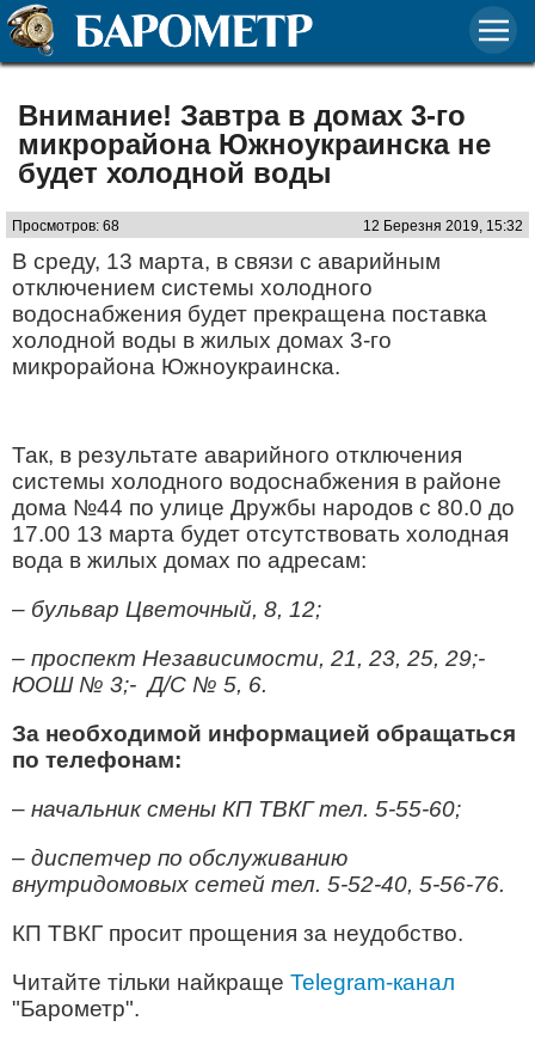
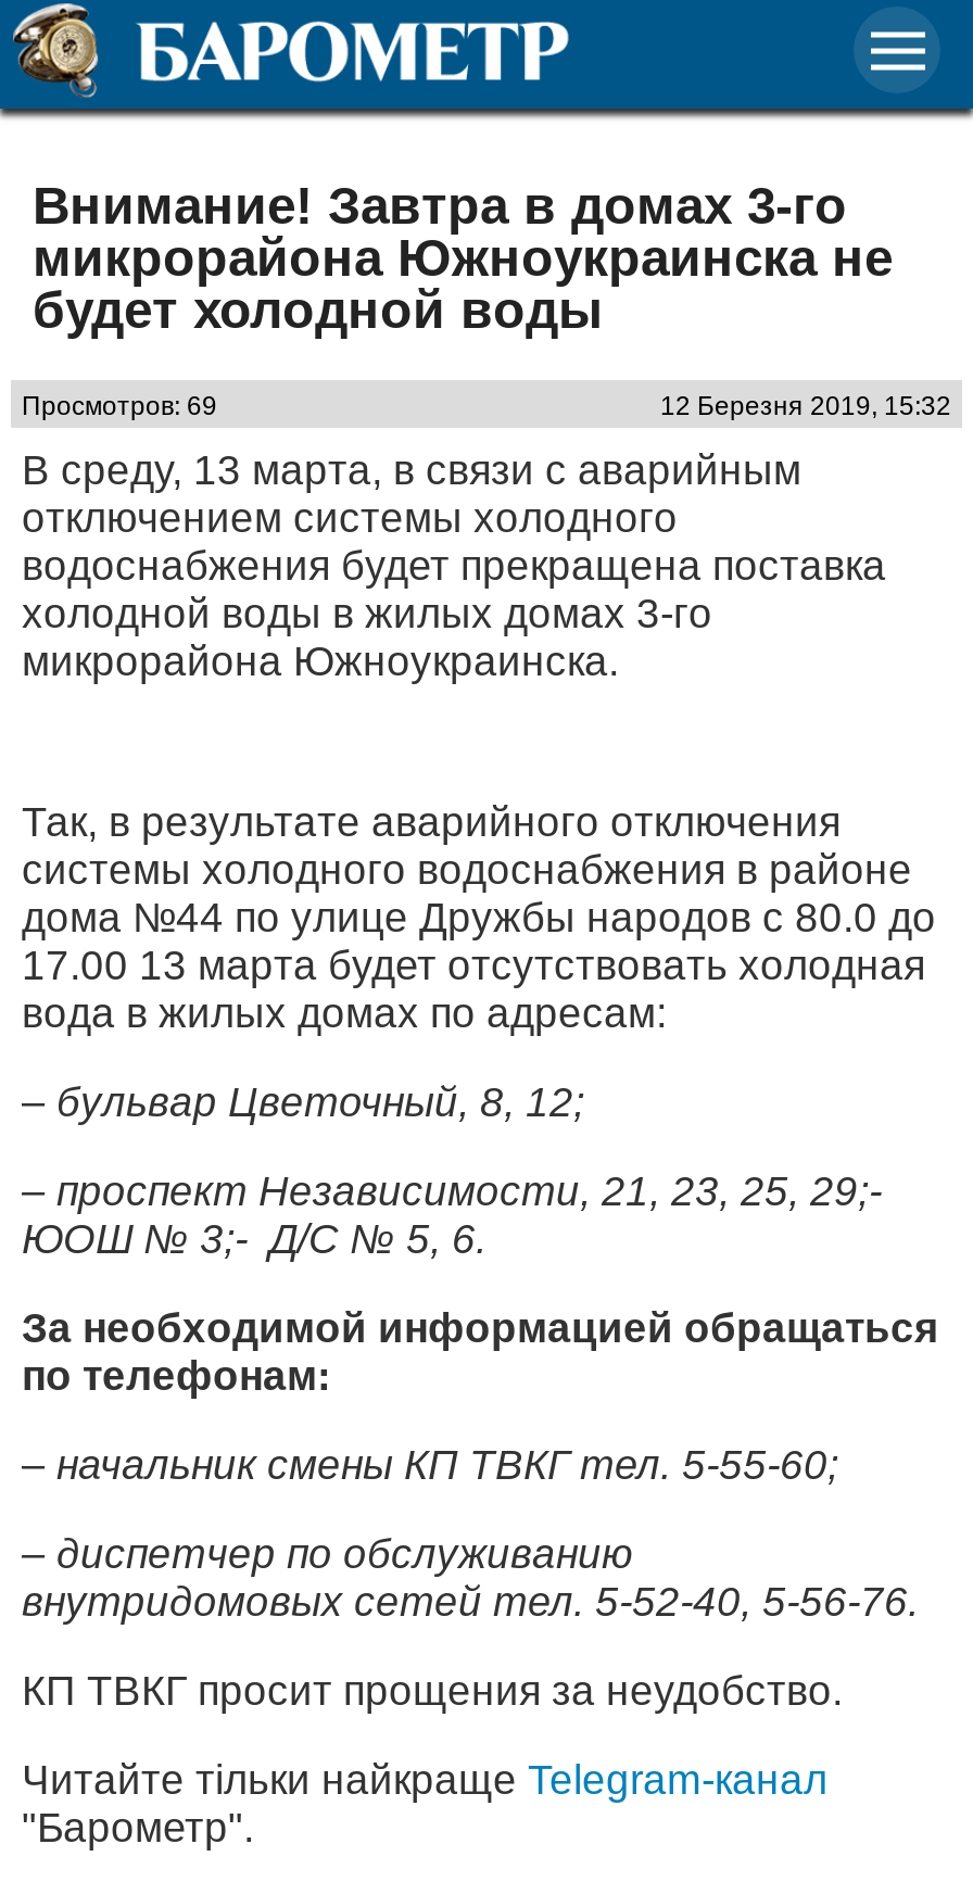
- Просмотров: 68
+ Просмотров: 69
